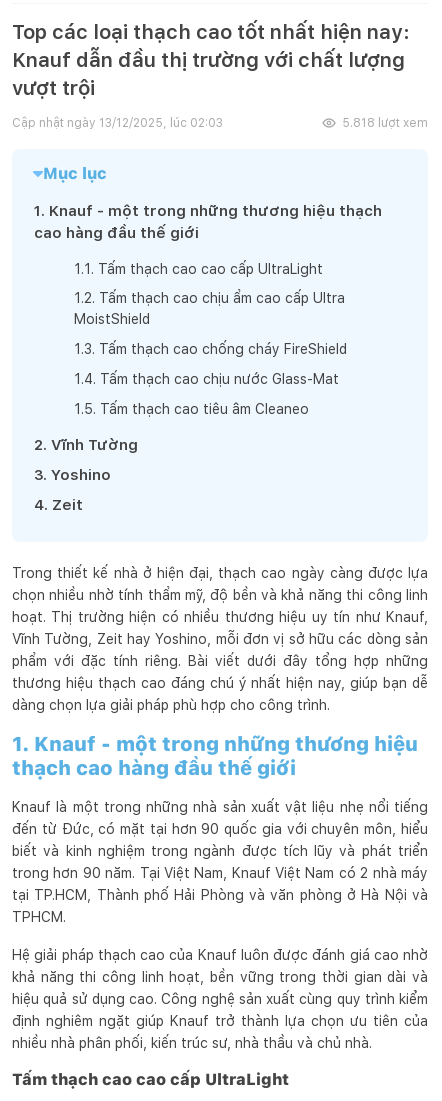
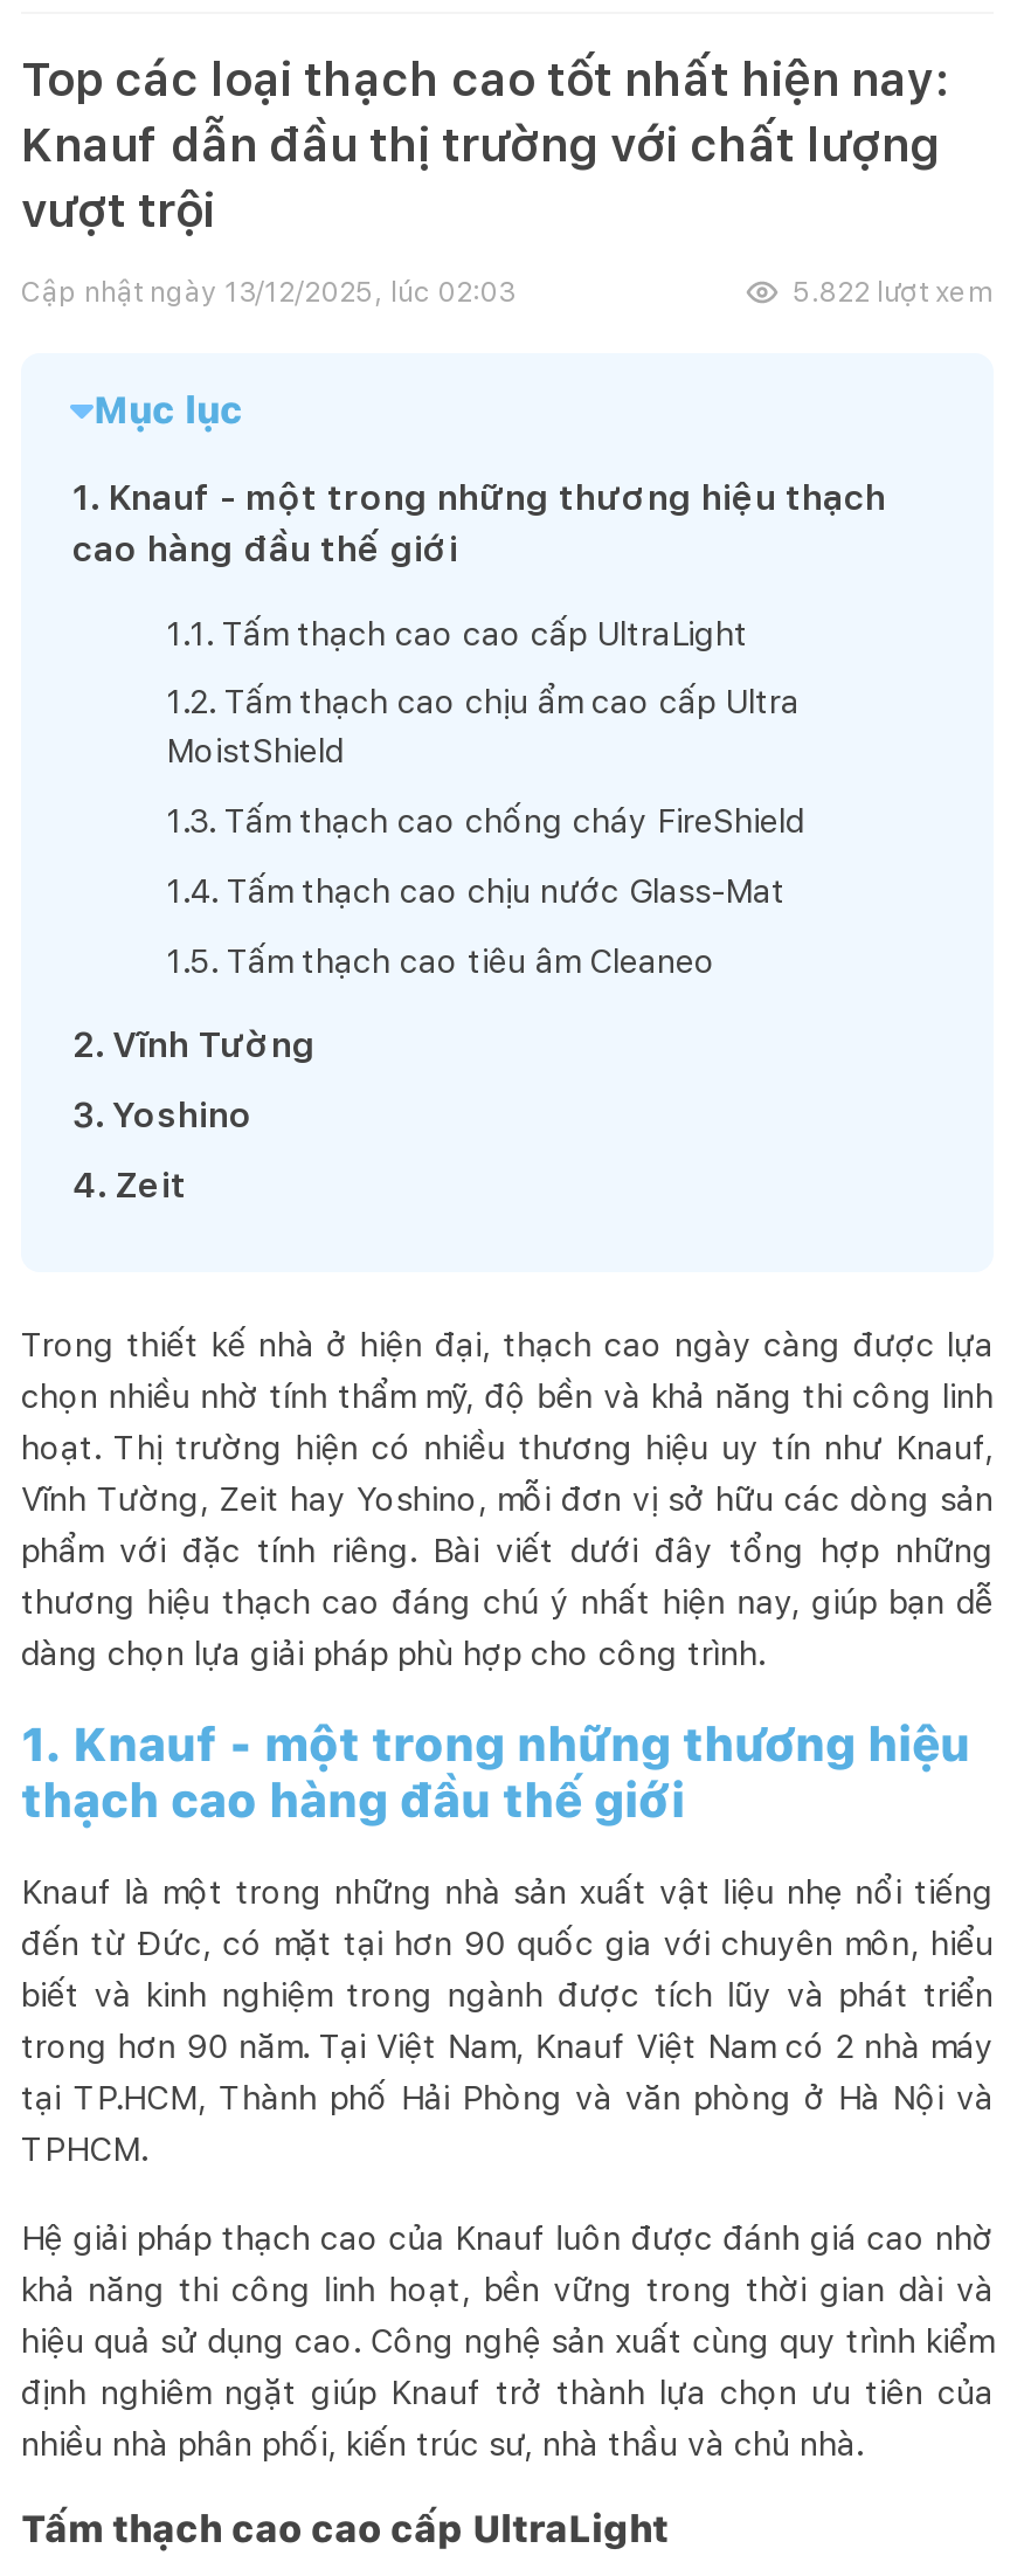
- 5.818 lượt xem
+ 5.822 lượt xem
